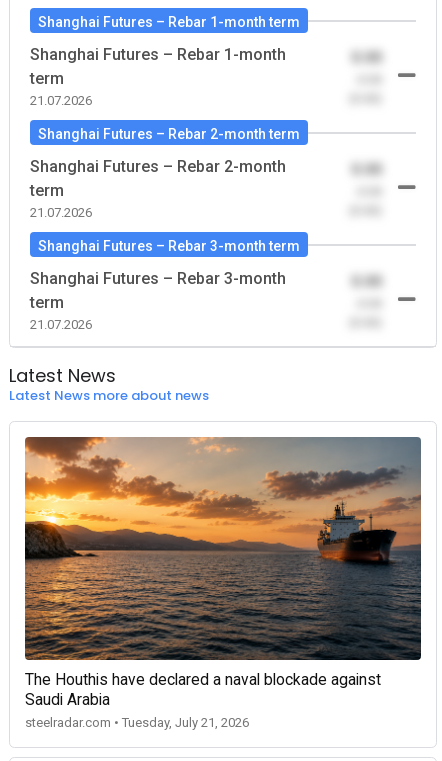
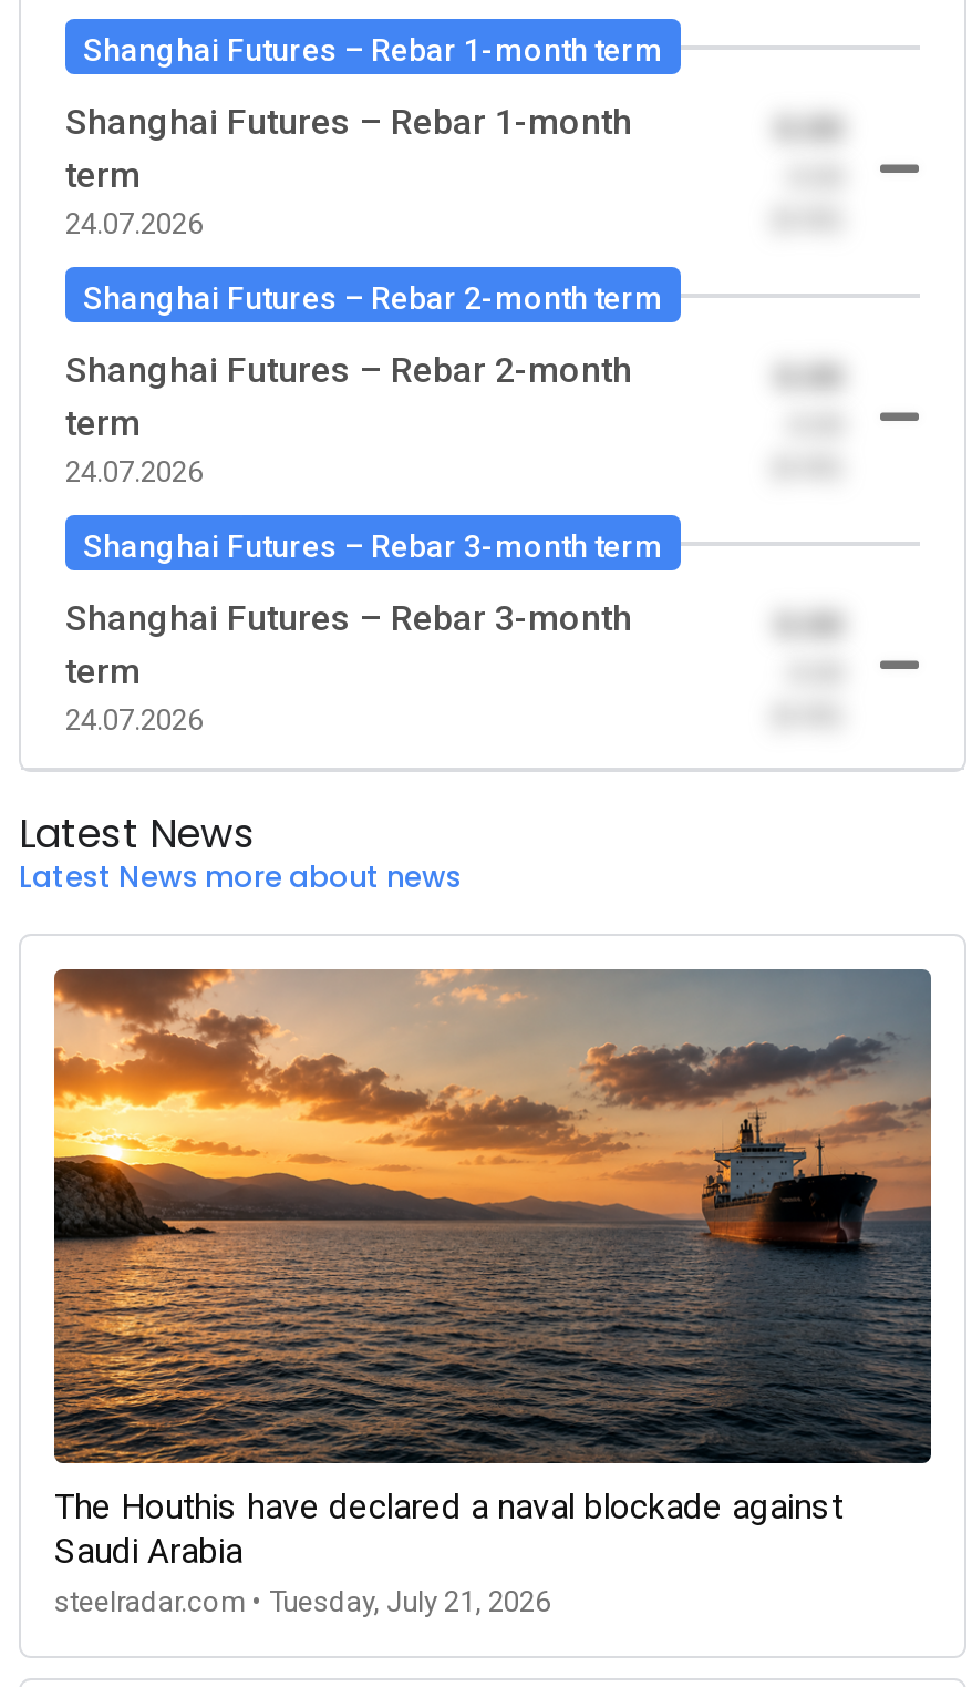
- 21.07.2026
+ 24.07.2026

- 21.07.2026
+ 24.07.2026

- 21.07.2026
+ 24.07.2026
